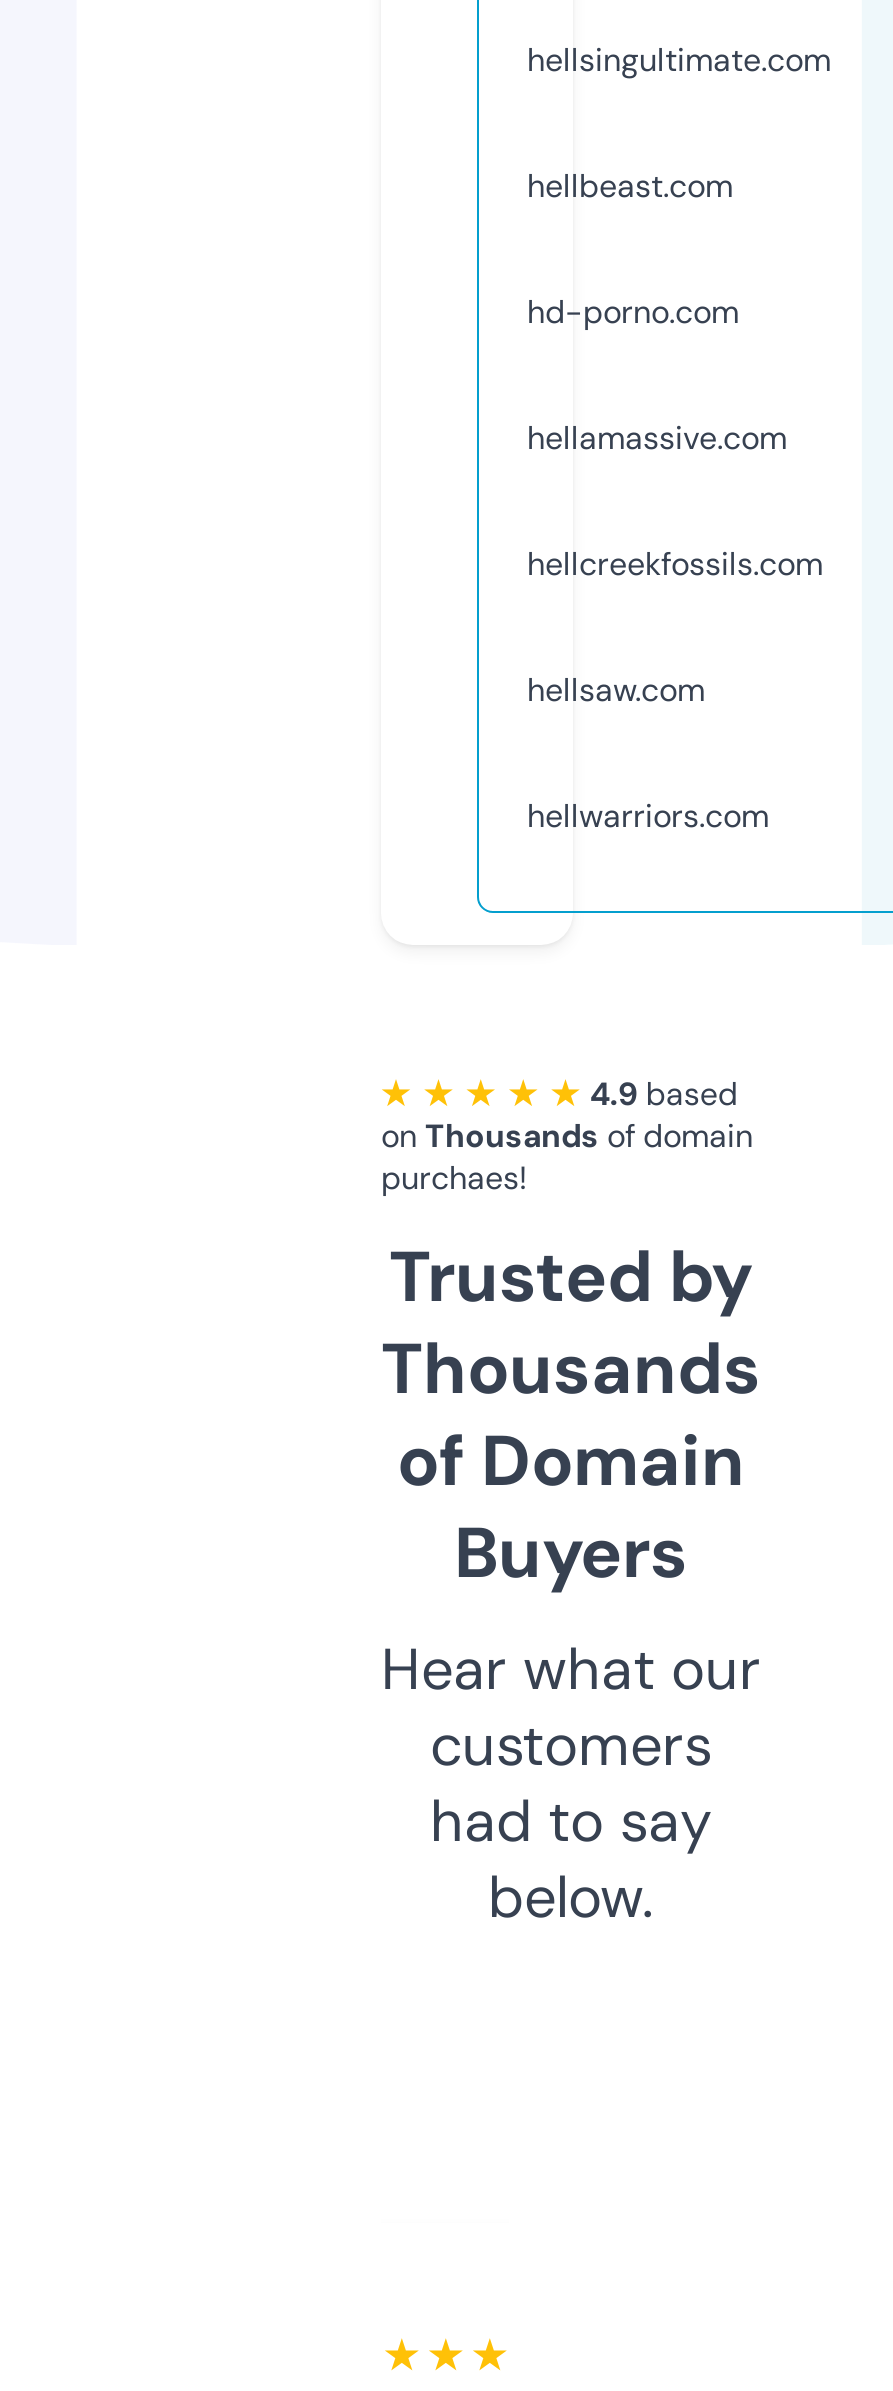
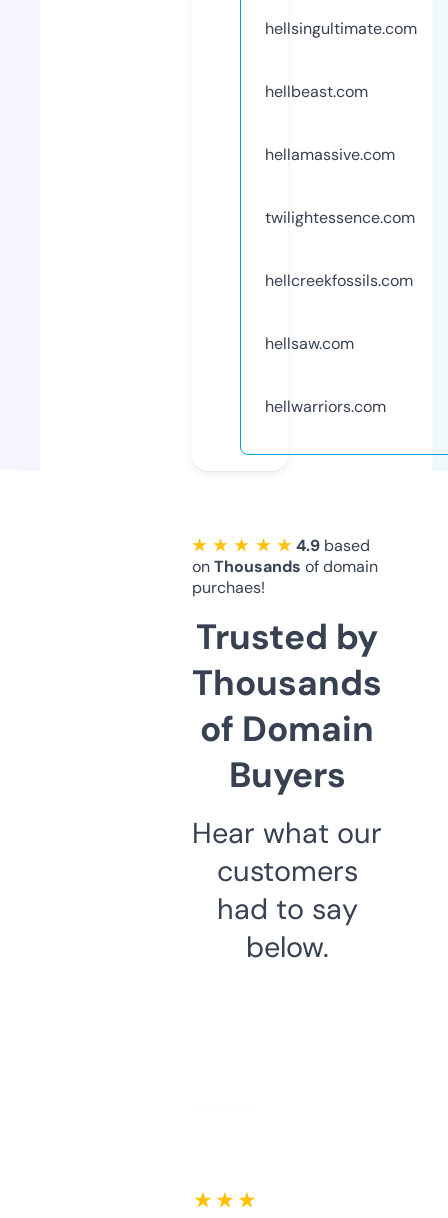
- hd-porno.com

moved up: hellamassive.com

+ twilightessence.com
